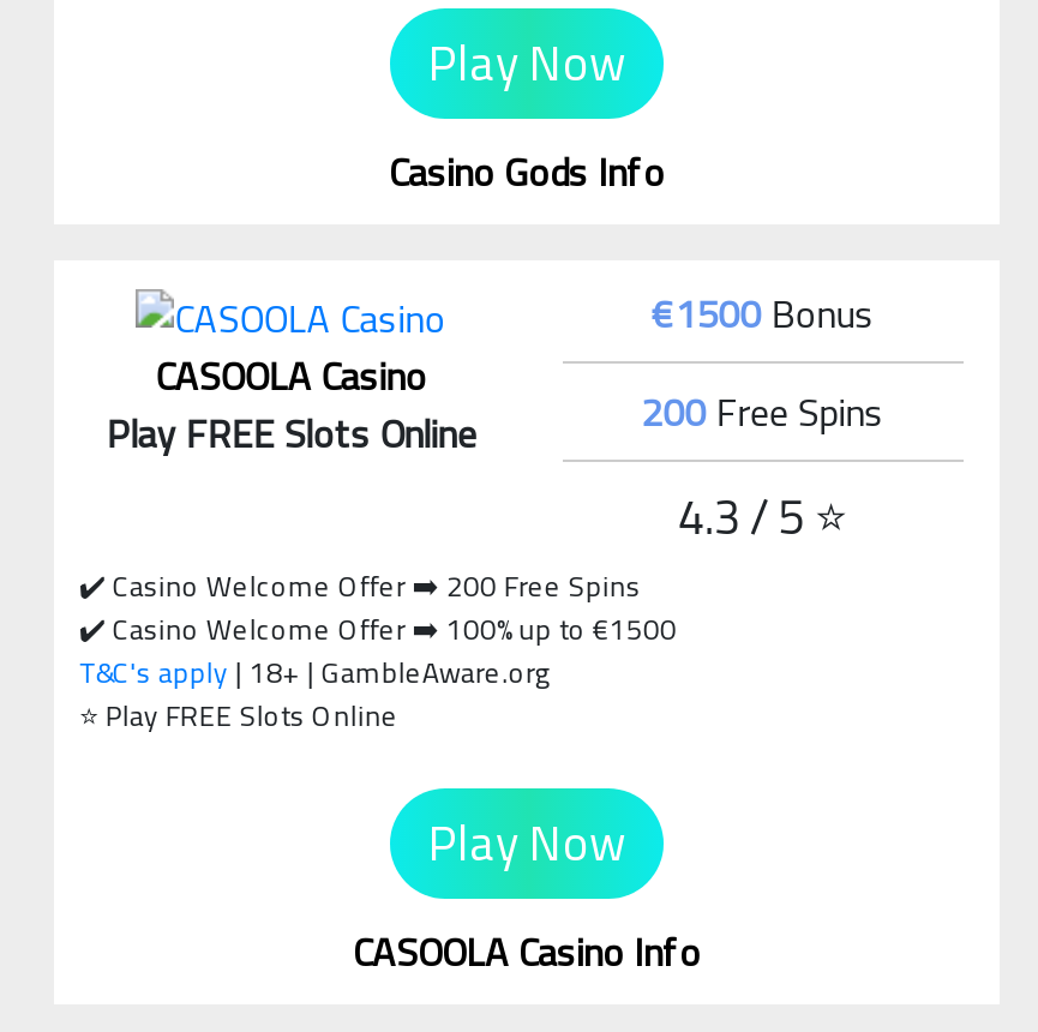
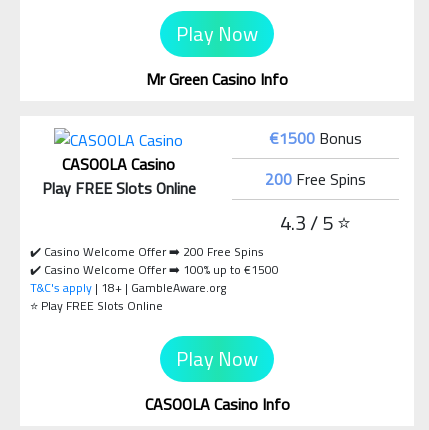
- Casino Gods Info
+ Mr Green Casino Info
